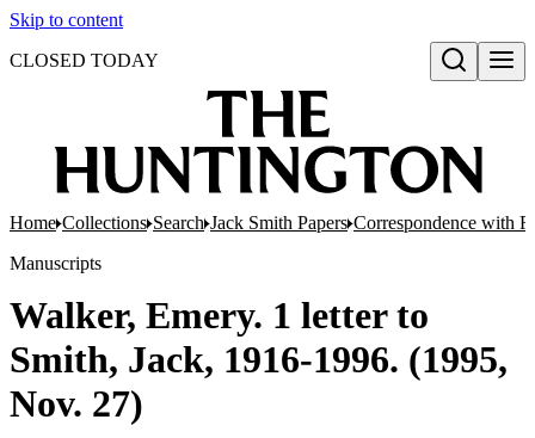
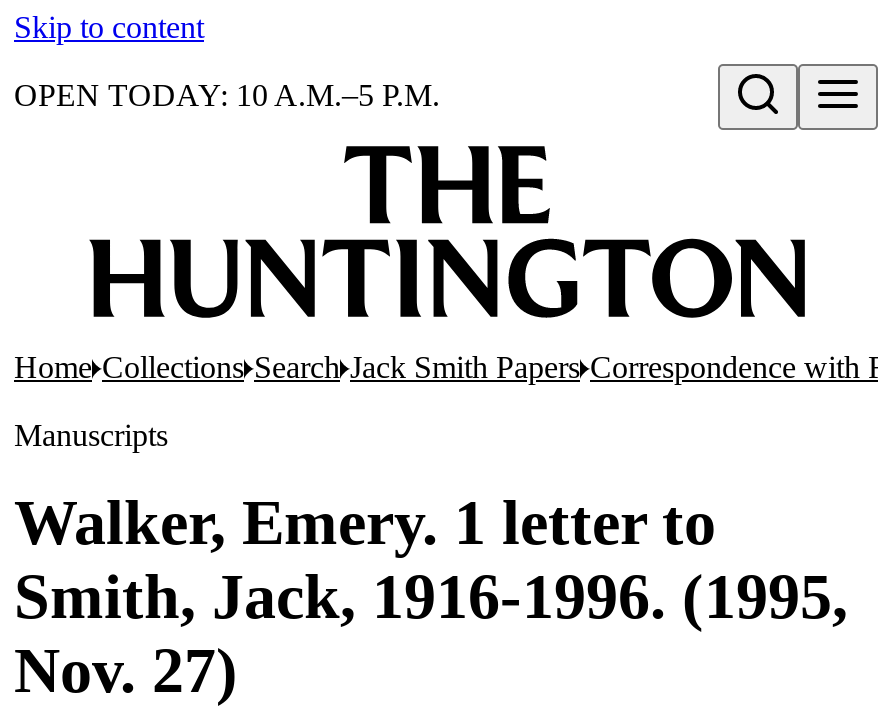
- CLOSED TODAY
+ OPEN TODAY: 10 A.M.–5 P.M.
